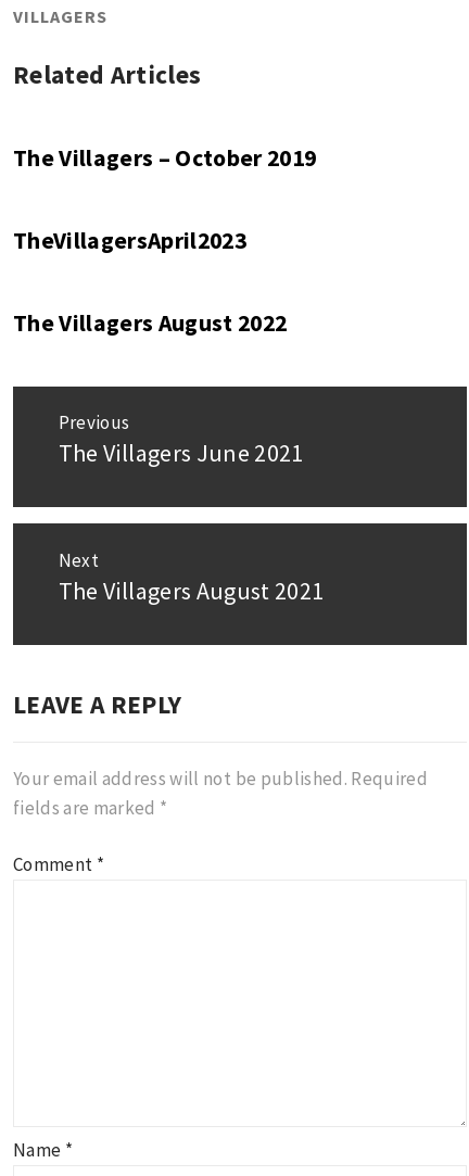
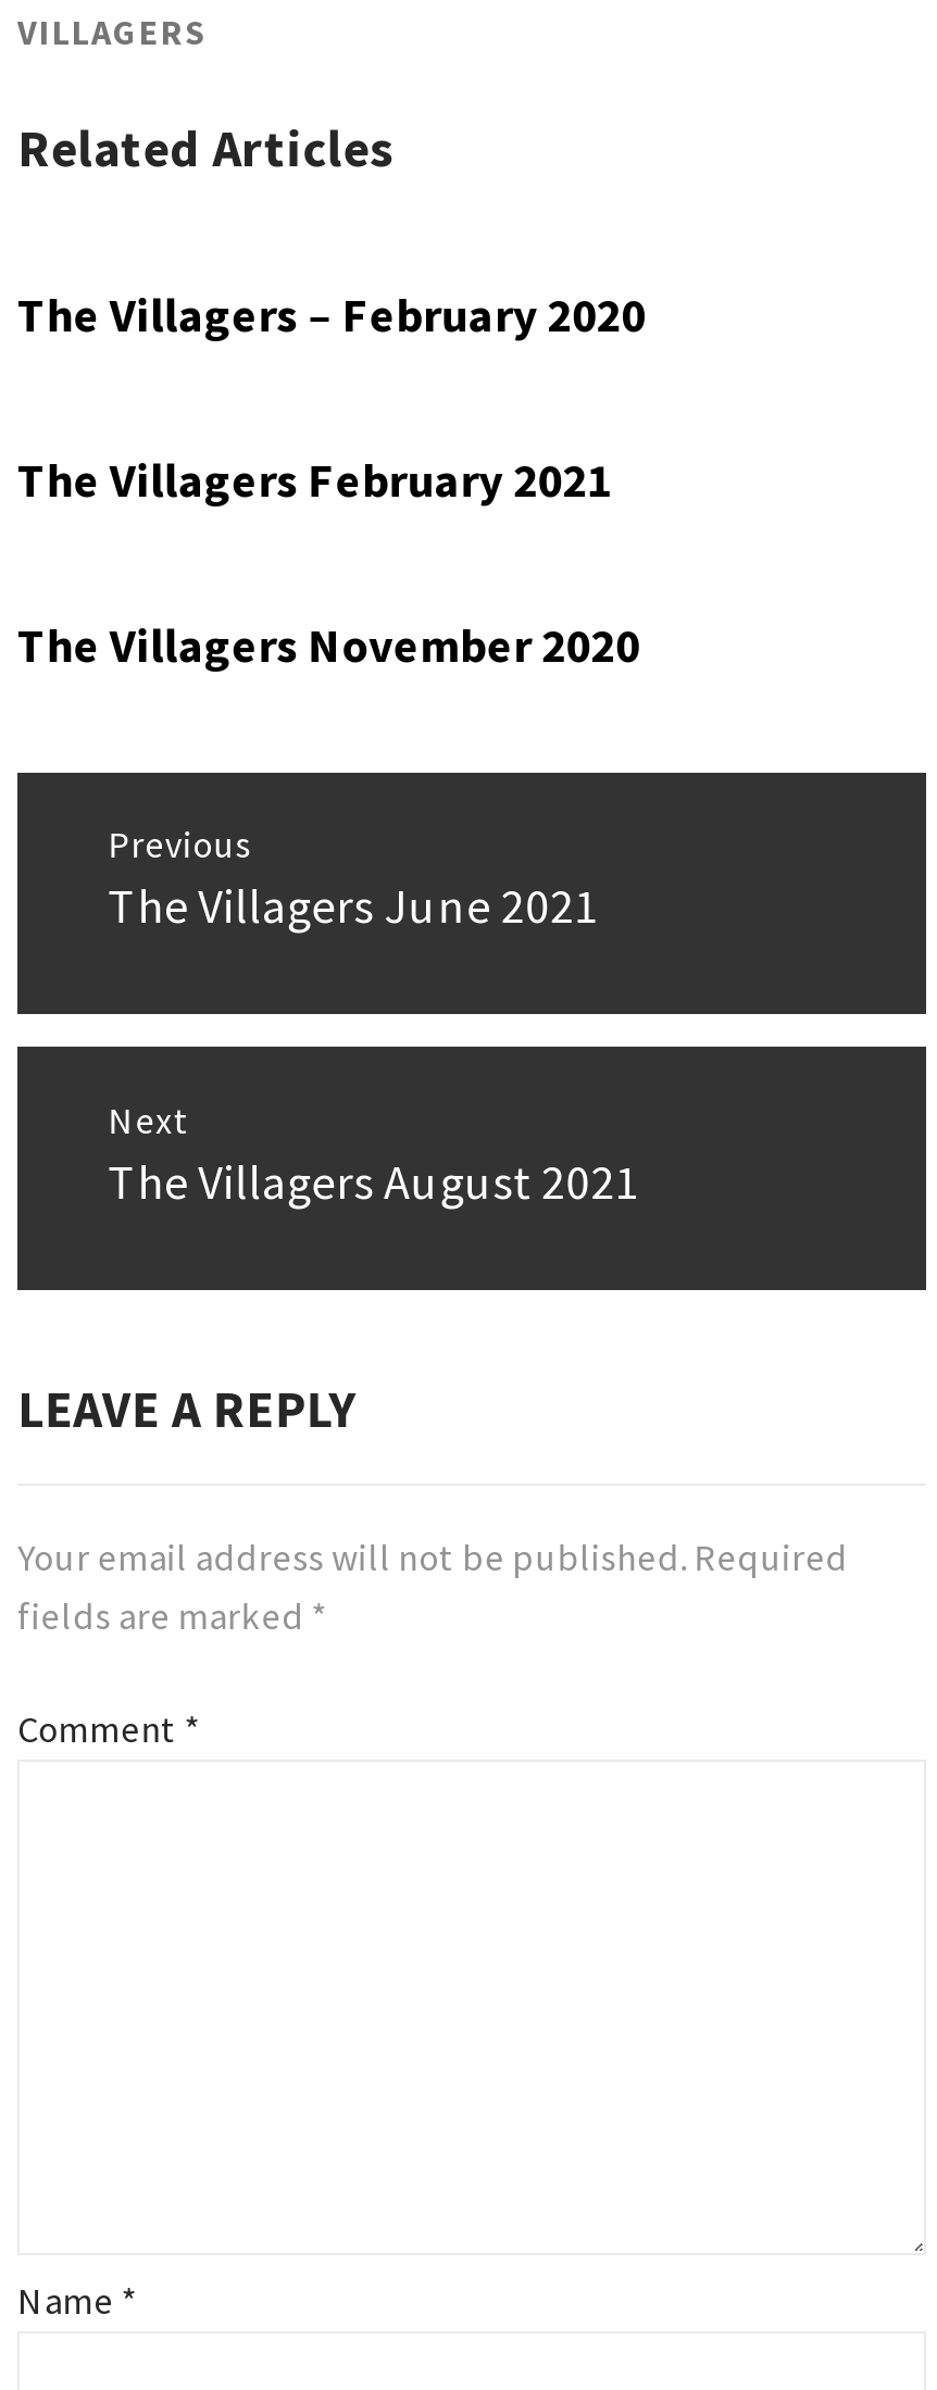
- The Villagers – October 2019
+ The Villagers – February 2020

- TheVillagersApril2023
+ The Villagers February 2021

- The Villagers August 2022
+ The Villagers November 2020
